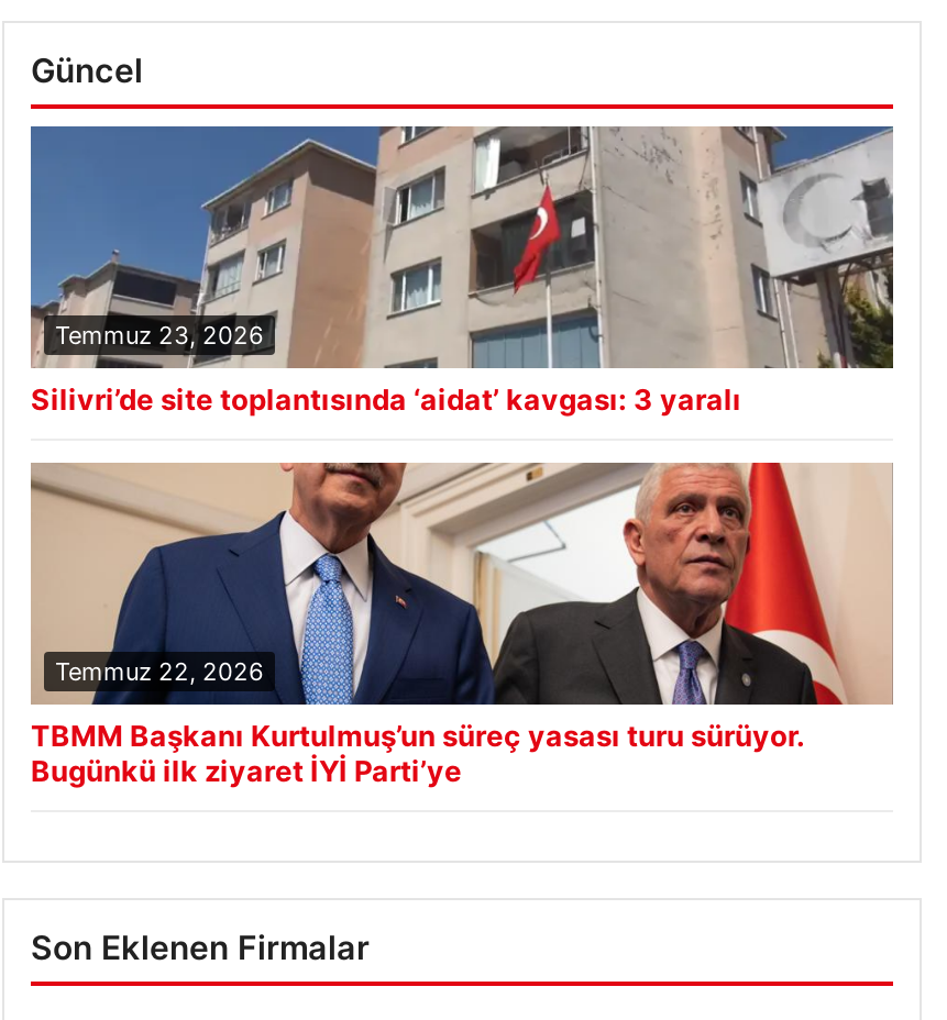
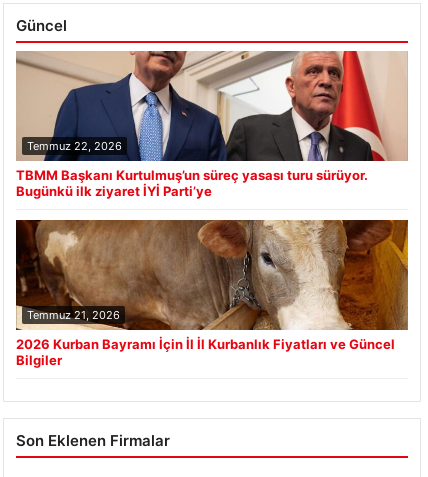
- [image]
- Temmuz 23, 2026
- Silivri’de site toplantısında ‘aidat’ kavgası: 3 yaralı

moved up: [image] | Temmuz 22, 2026 | TBMM Başkanı Kurtulmuş’un süreç yasası turu sürüyor. | Bugünkü ilk ziyaret İYİ Parti’ye

+ [image]
+ Temmuz 21, 2026
+ 2026 Kurban Bayramı İçin İl İl Kurbanlık Fiyatları ve Güncel
+ Bilgiler
